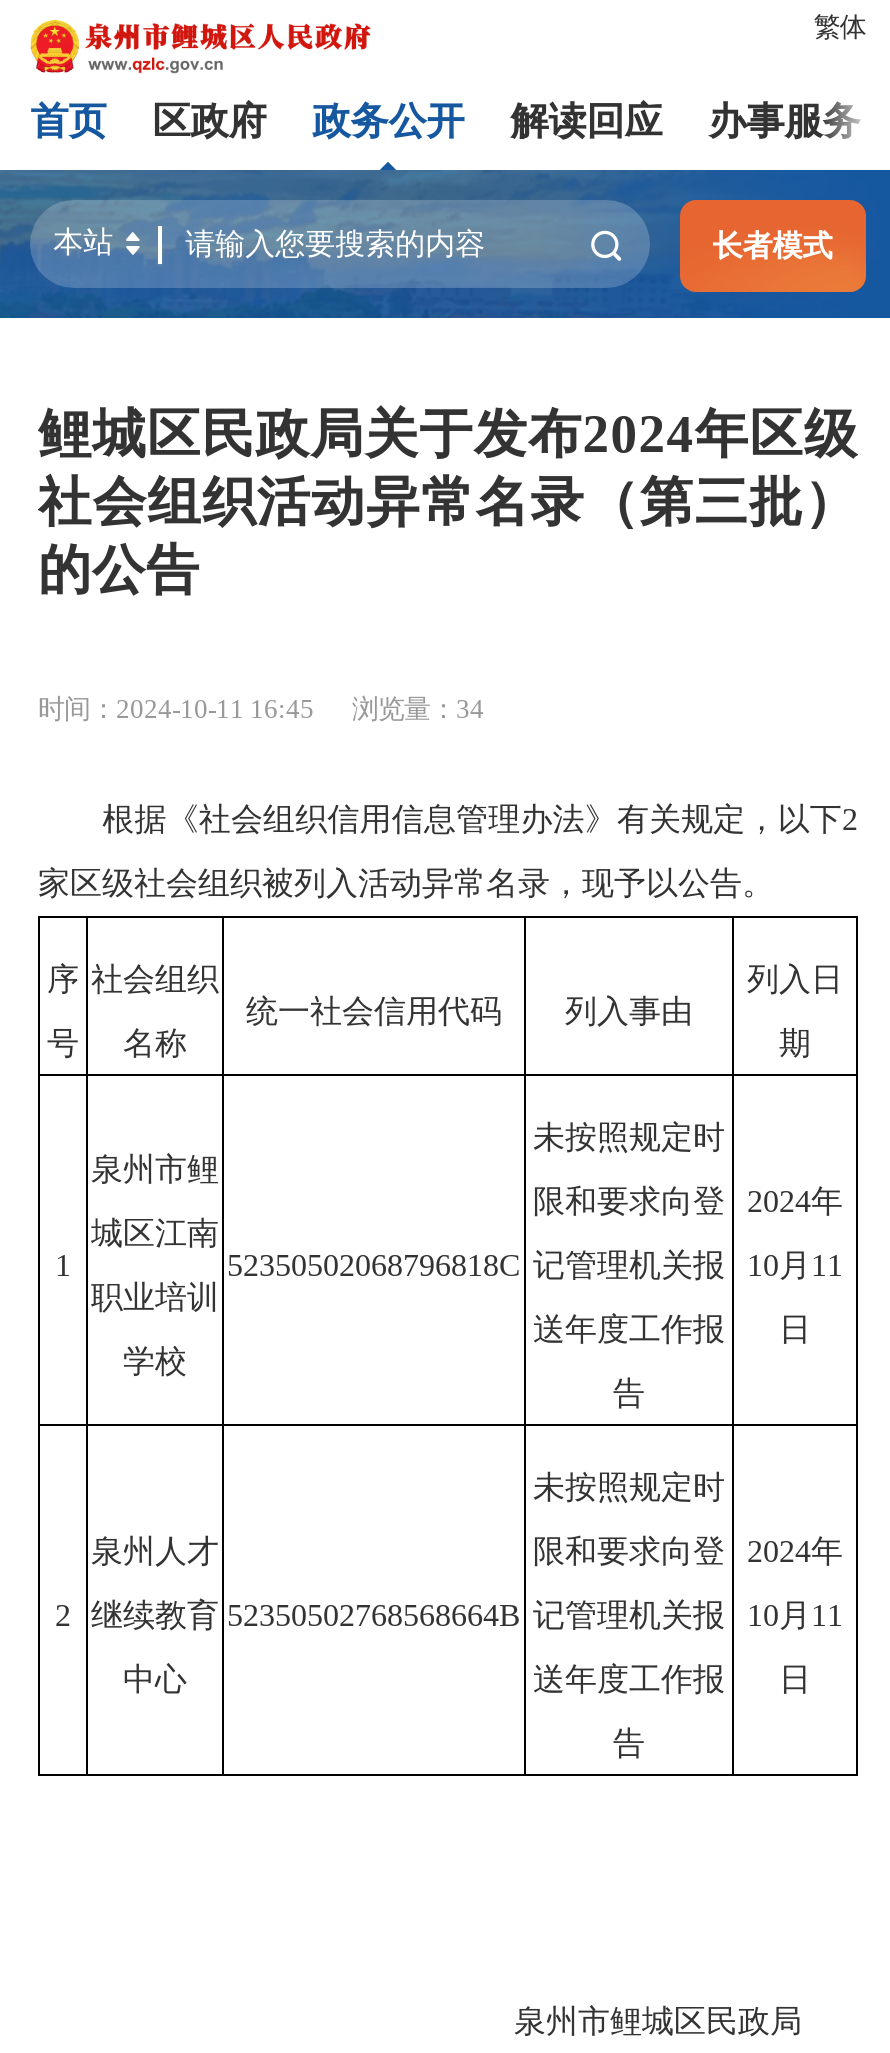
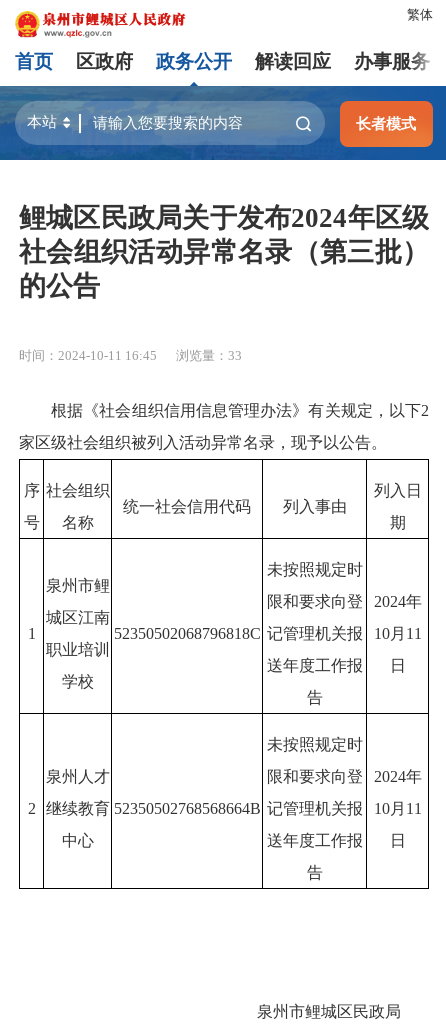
- 时间：2024-10-11 16:45 浏览量：34
+ 时间：2024-10-11 16:45 浏览量：33
